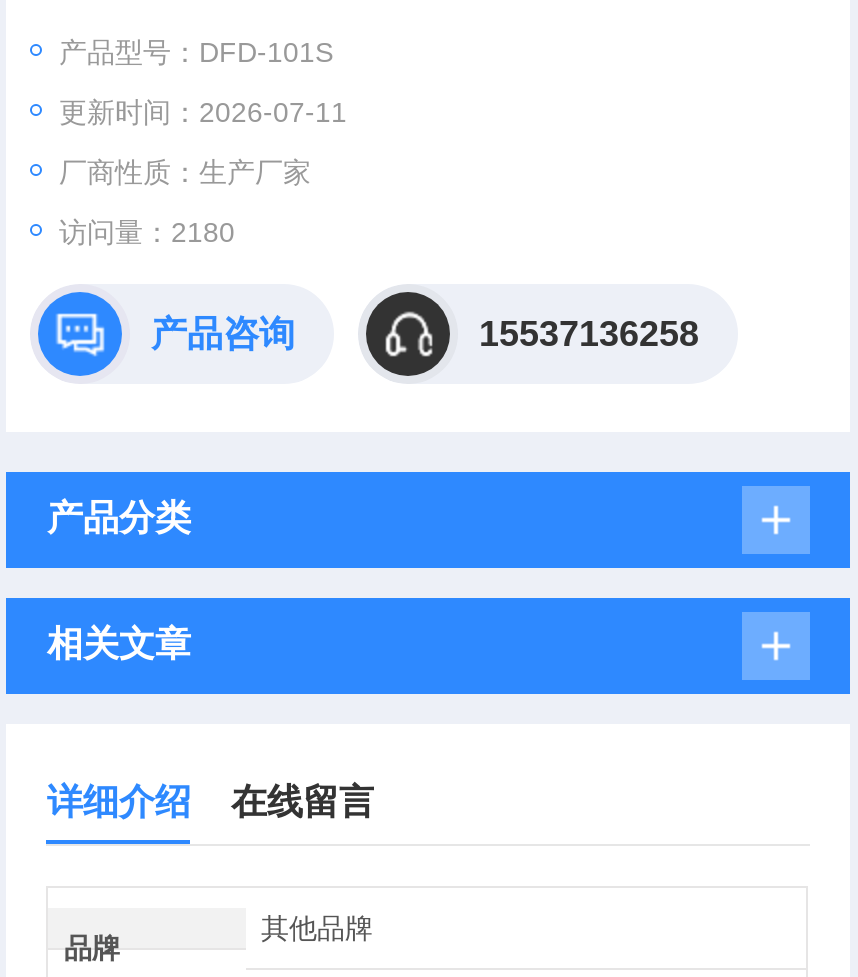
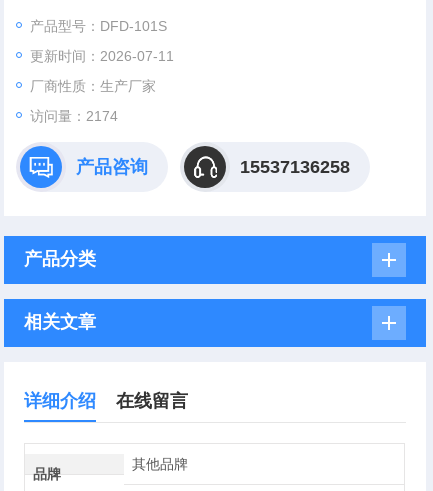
- 访问量：2180
+ 访问量：2174
